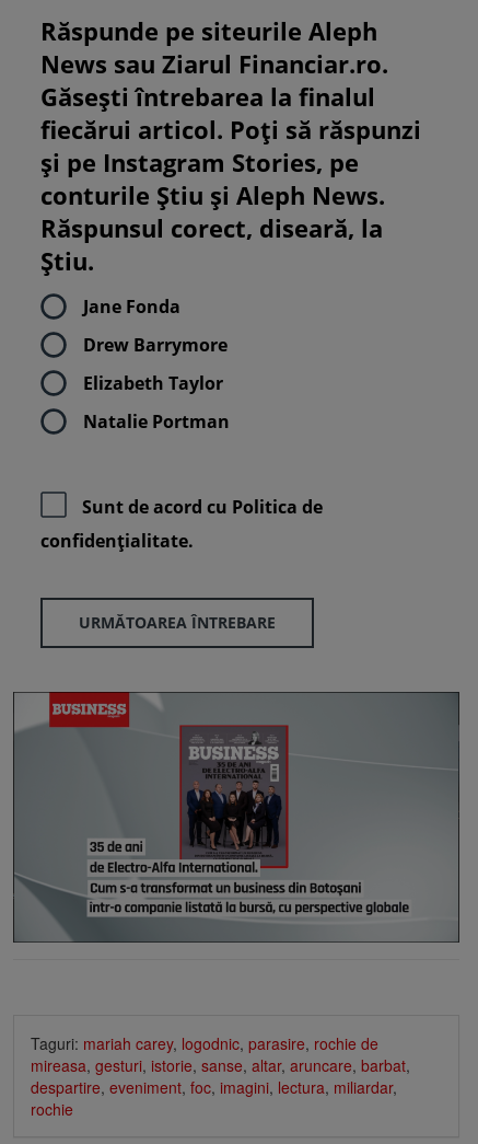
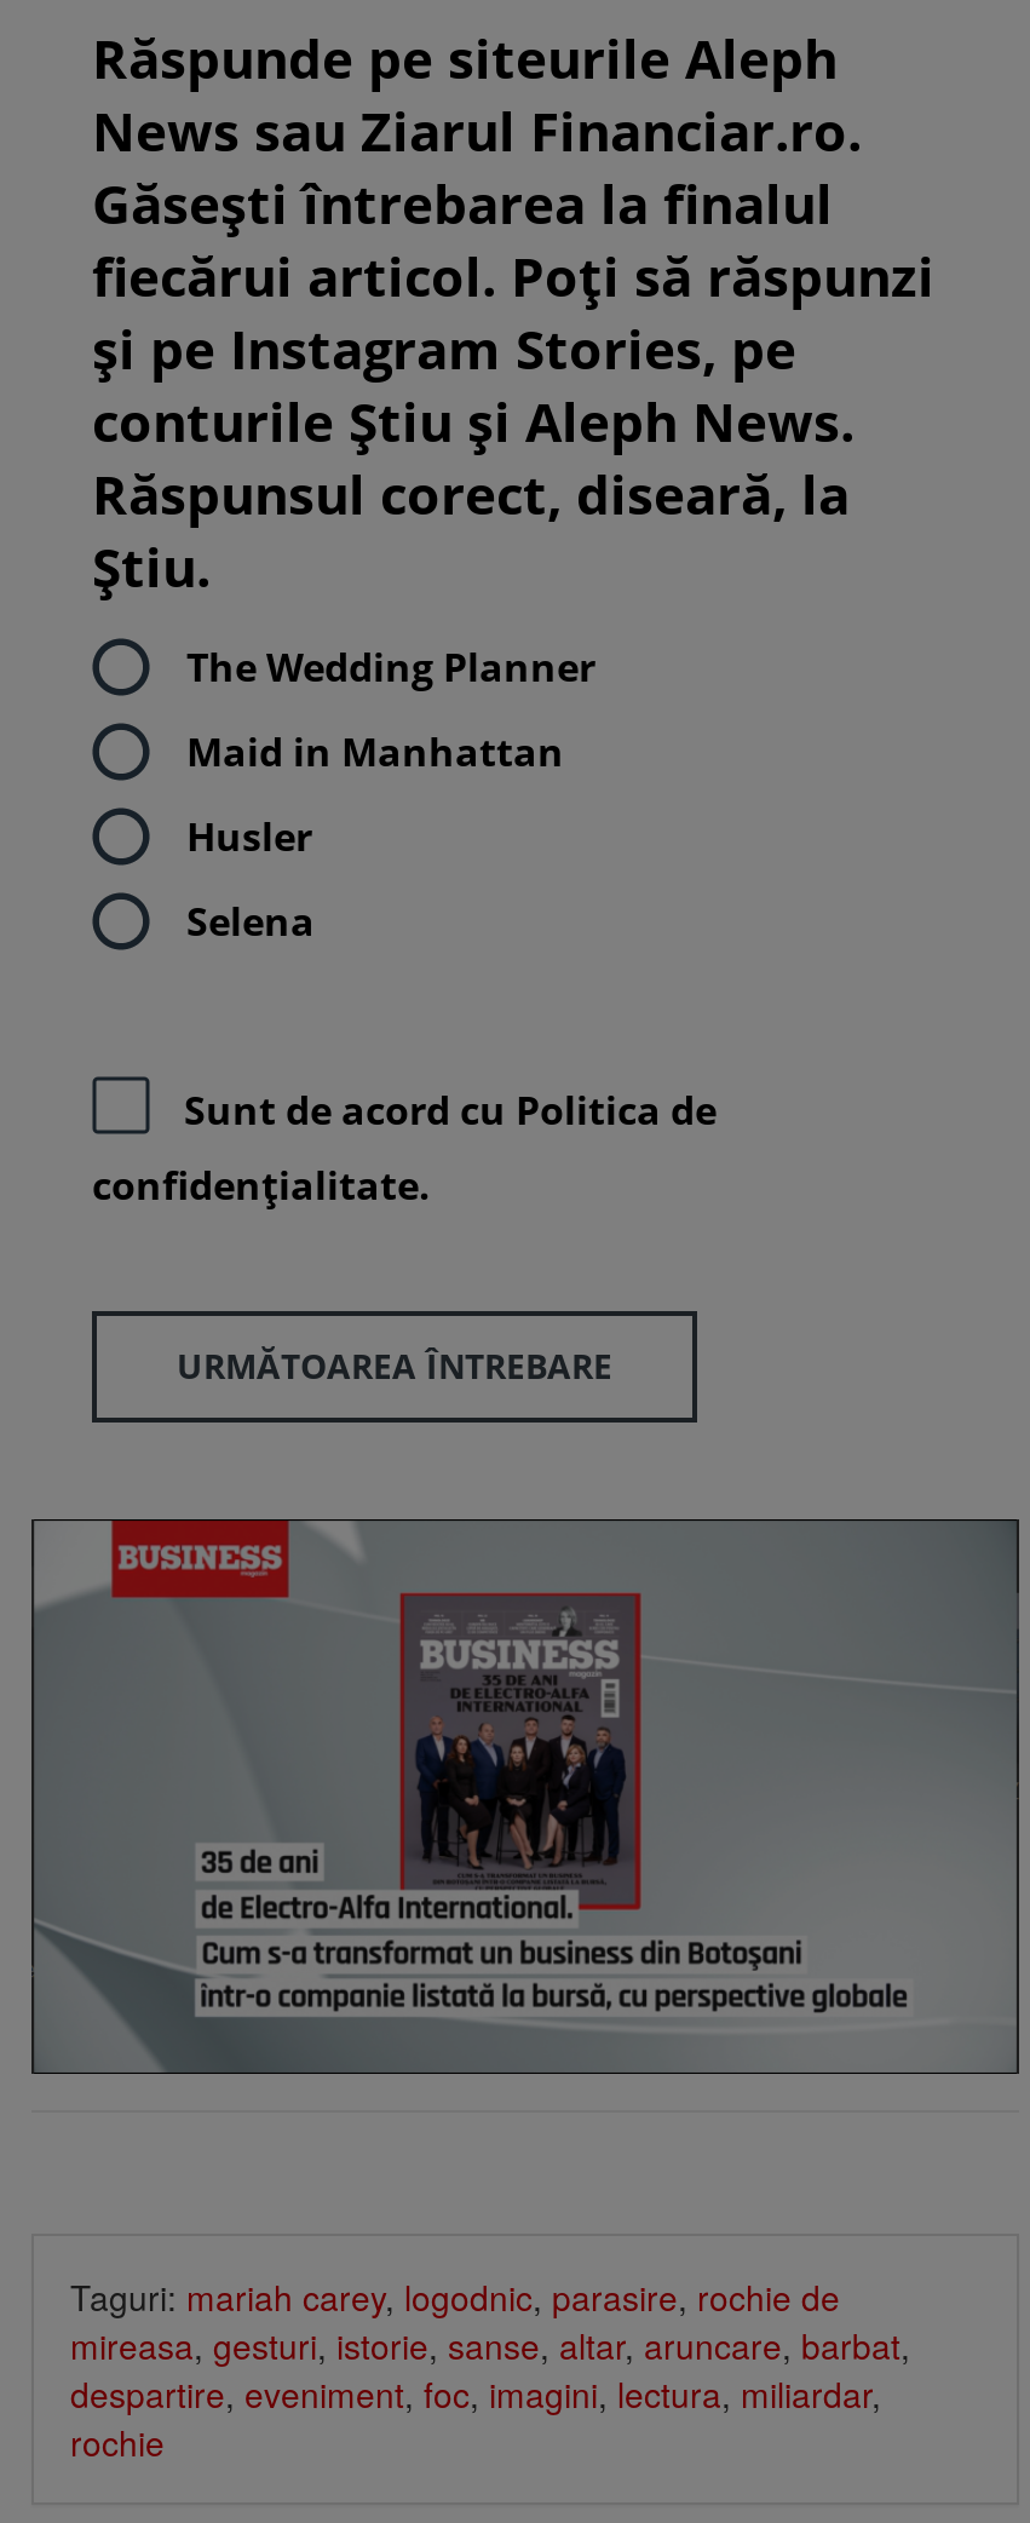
- Jane Fonda
+ The Wedding Planner

- Drew Barrymore
+ Maid in Manhattan

- Elizabeth Taylor
+ Husler

- Natalie Portman
+ Selena
